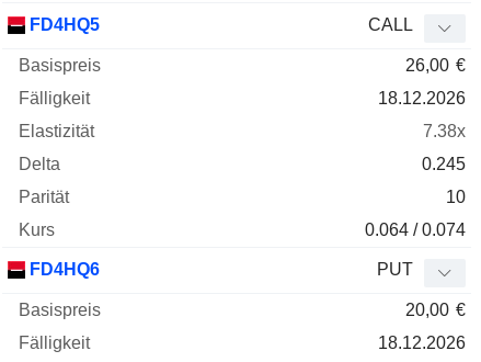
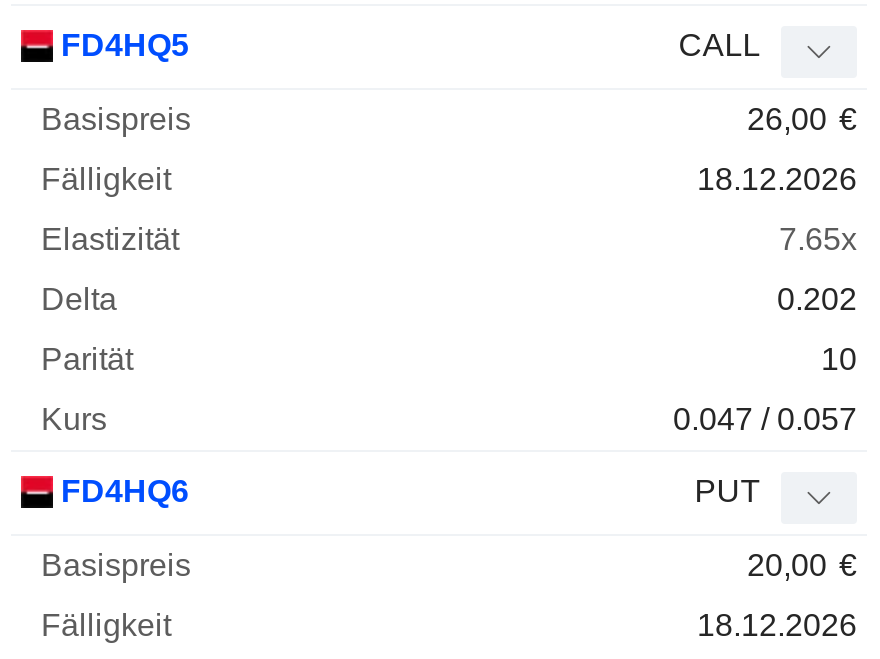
- 7.38x
+ 7.65x

- 0.245
+ 0.202

- 0.064 / 0.074
+ 0.047 / 0.057
